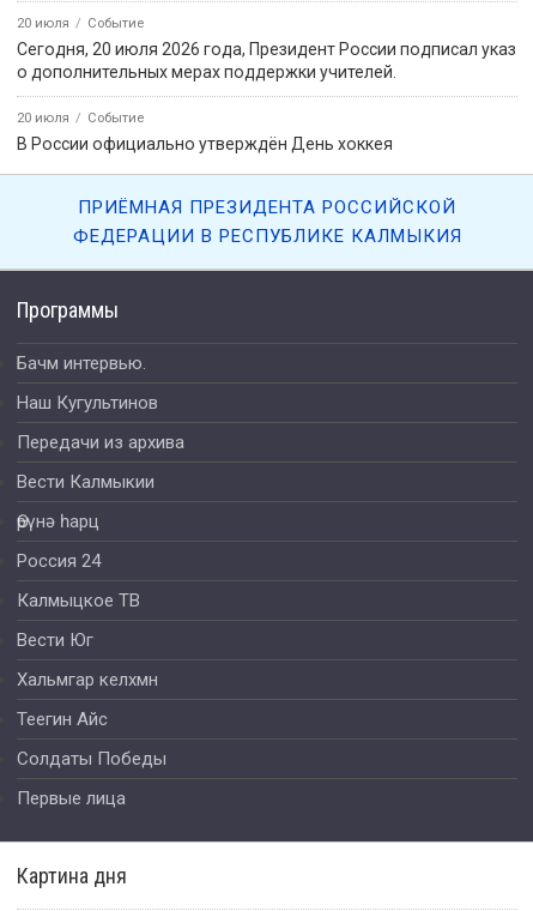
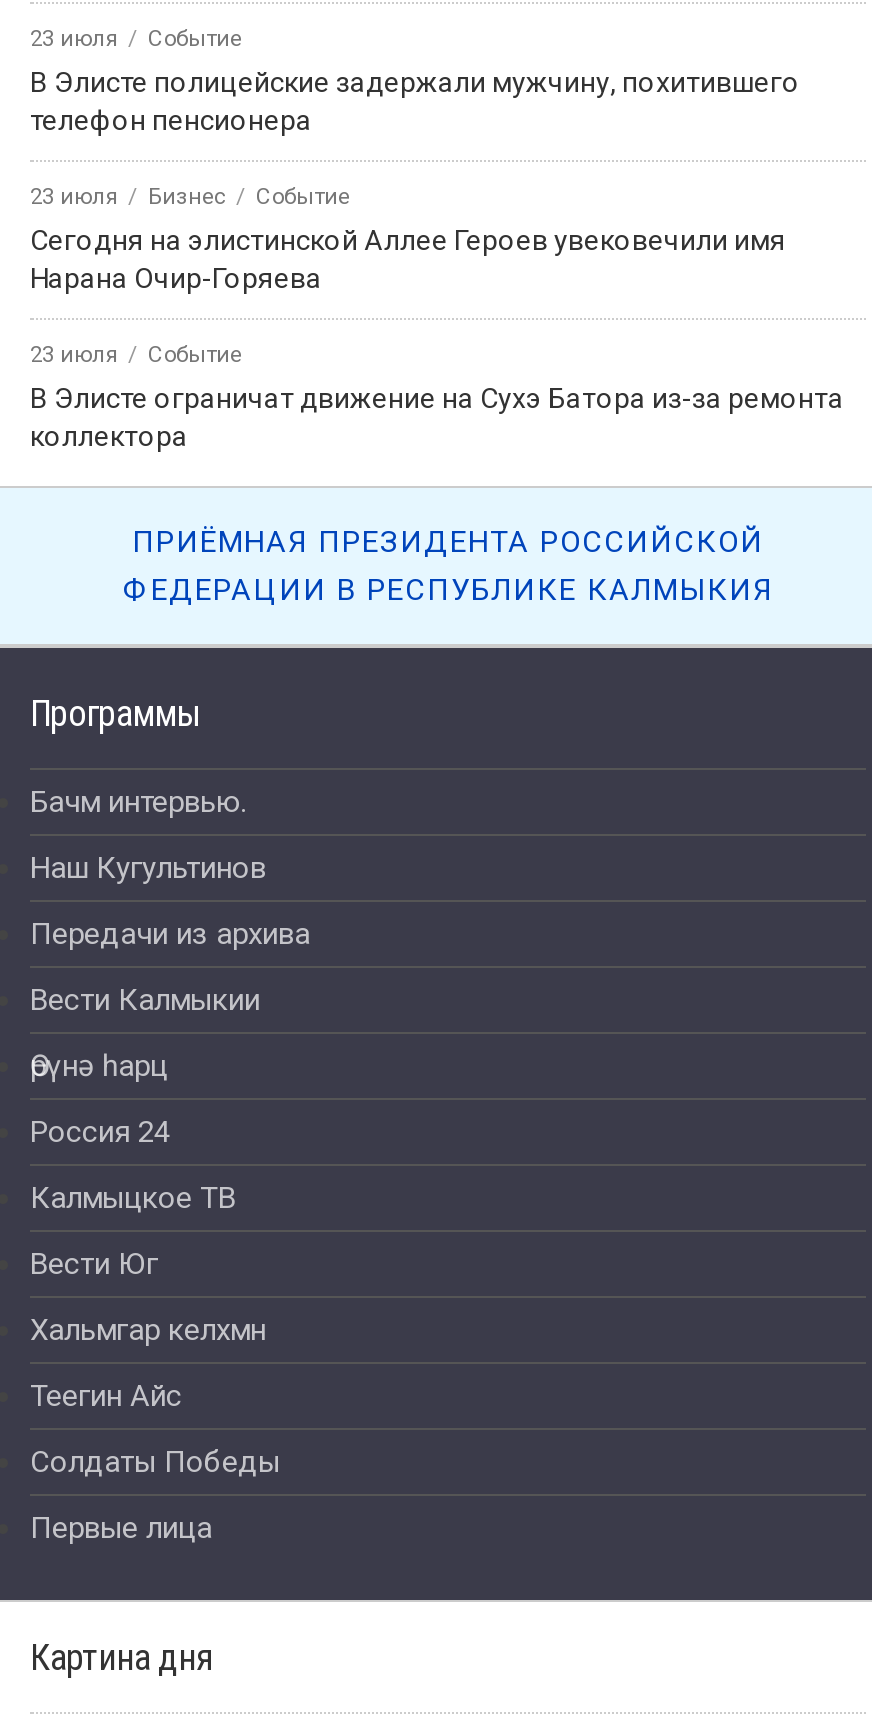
- 20 июля Событие
+ 23 июля Событие

- Сегодня, 20 июля 2026 года, Президент России подписал указ
- о дополнительных мерах поддержки учителей.
+ В Элисте полицейские задержали мужчину, похитившего
+ телефон пенсионера

- 20 июля
+ 23 июля
+ Бизнес

- В России официально утверждён День хоккея
+ Сегодня на элистинской Аллее Героев увековечили имя
+ Нарана Очир-Горяева
+ 23 июля
+ Событие
+ В Элисте ограничат движение на Сухэ Батора из-за ремонта
+ коллектора
